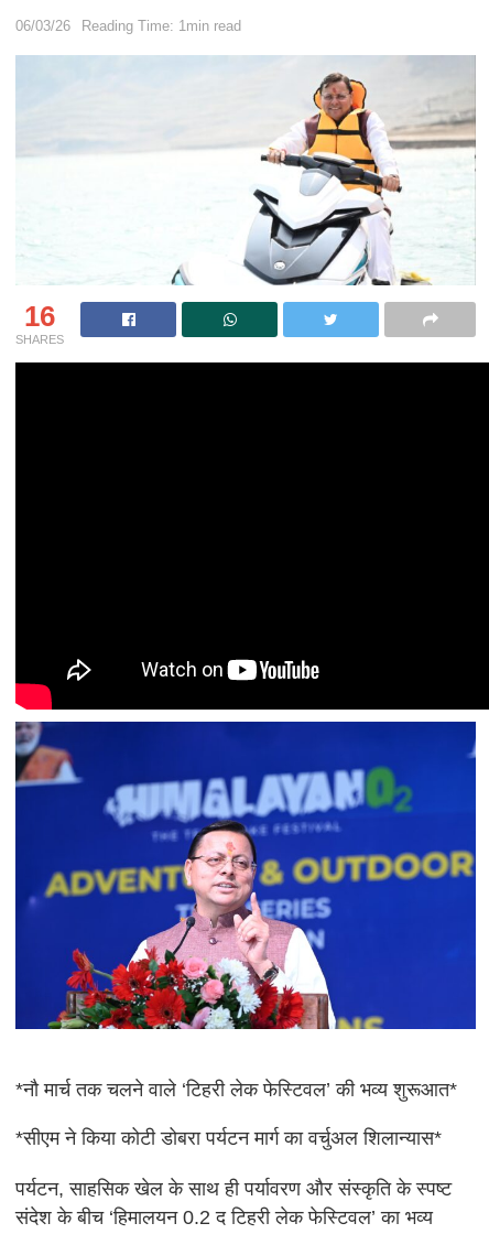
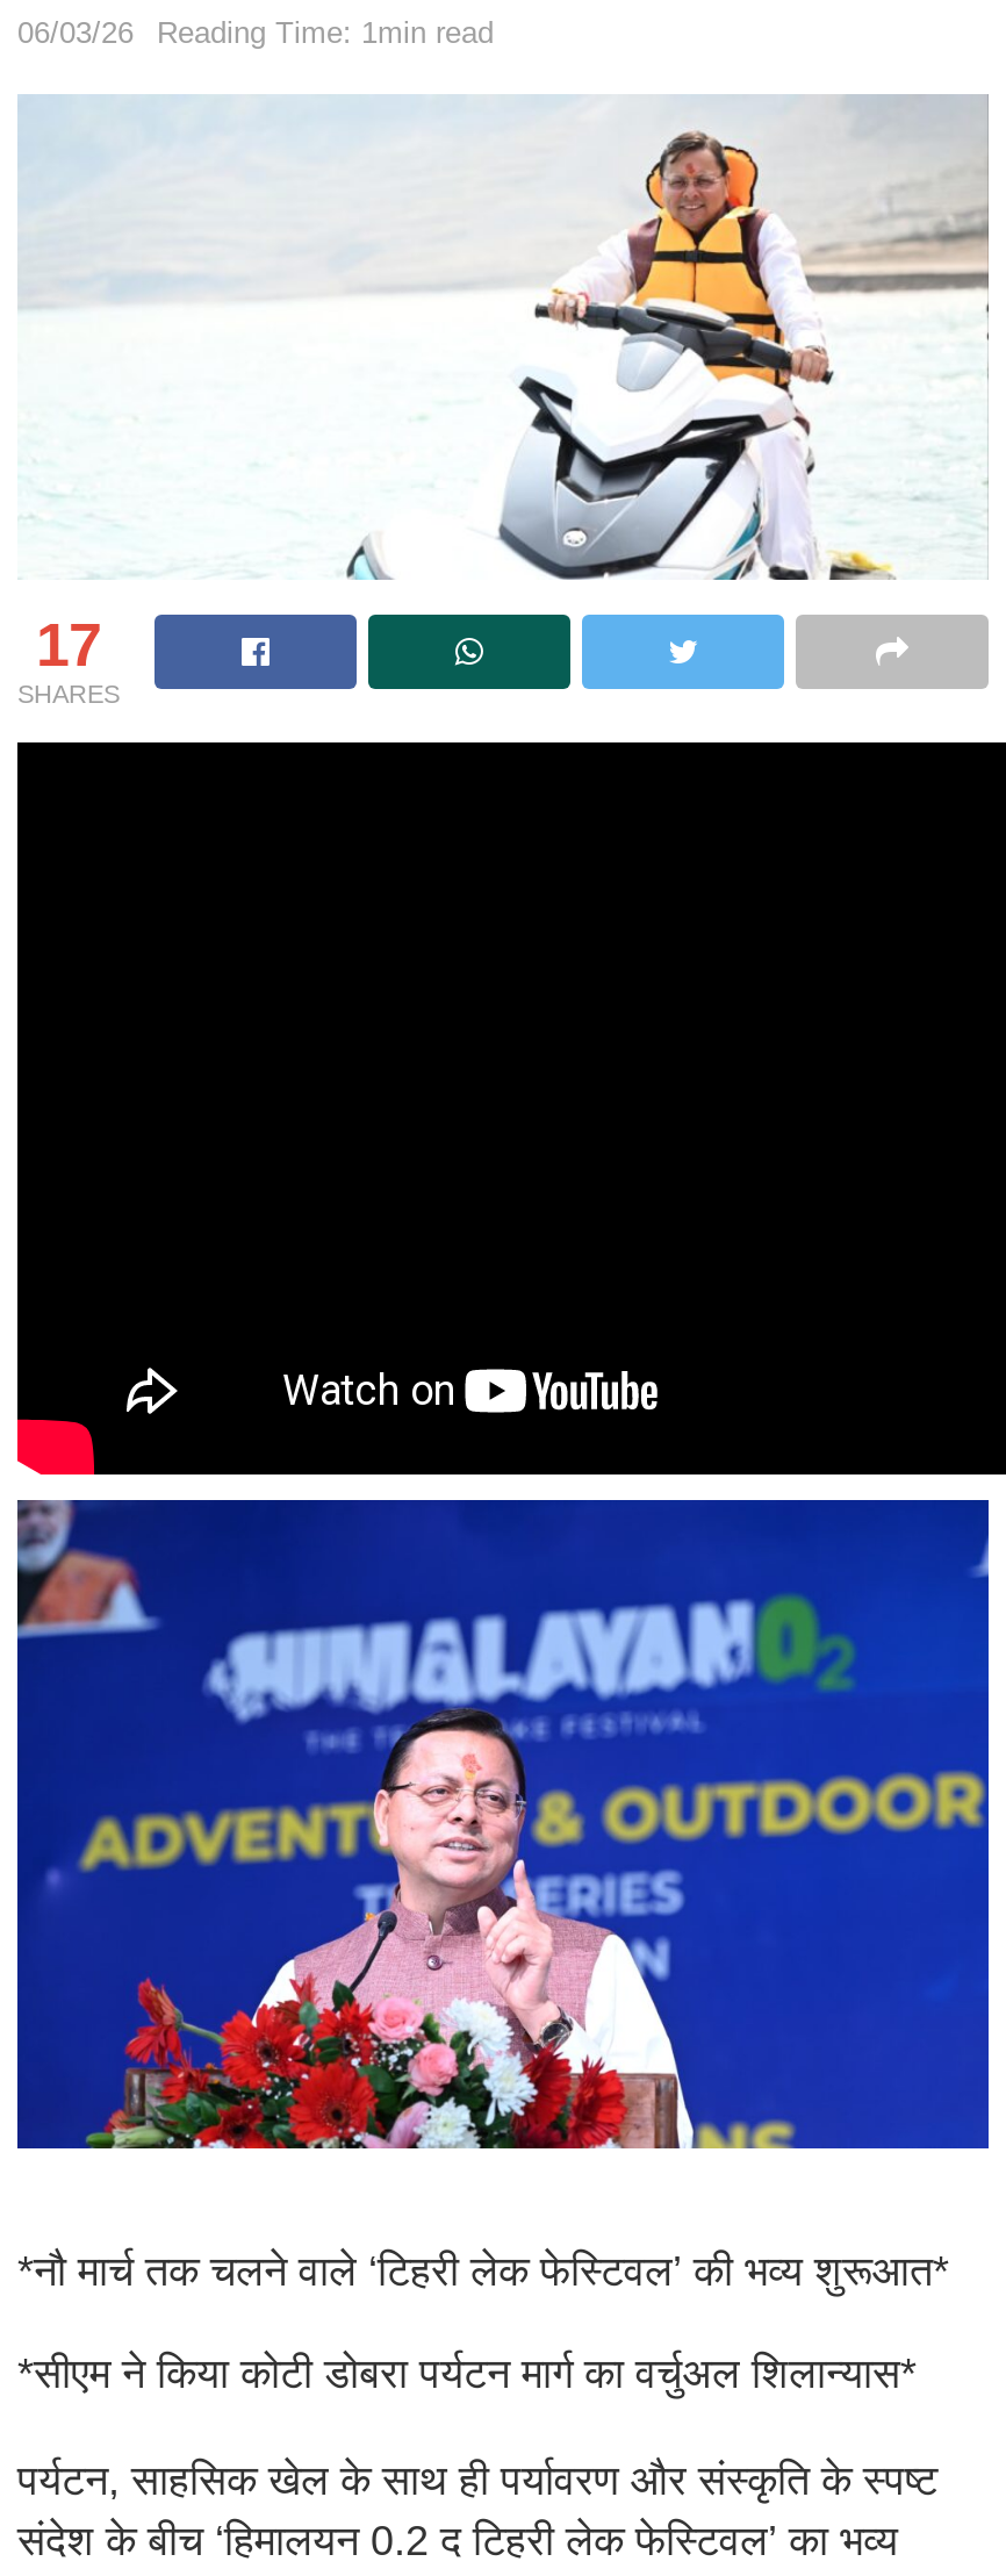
- 16
+ 17
